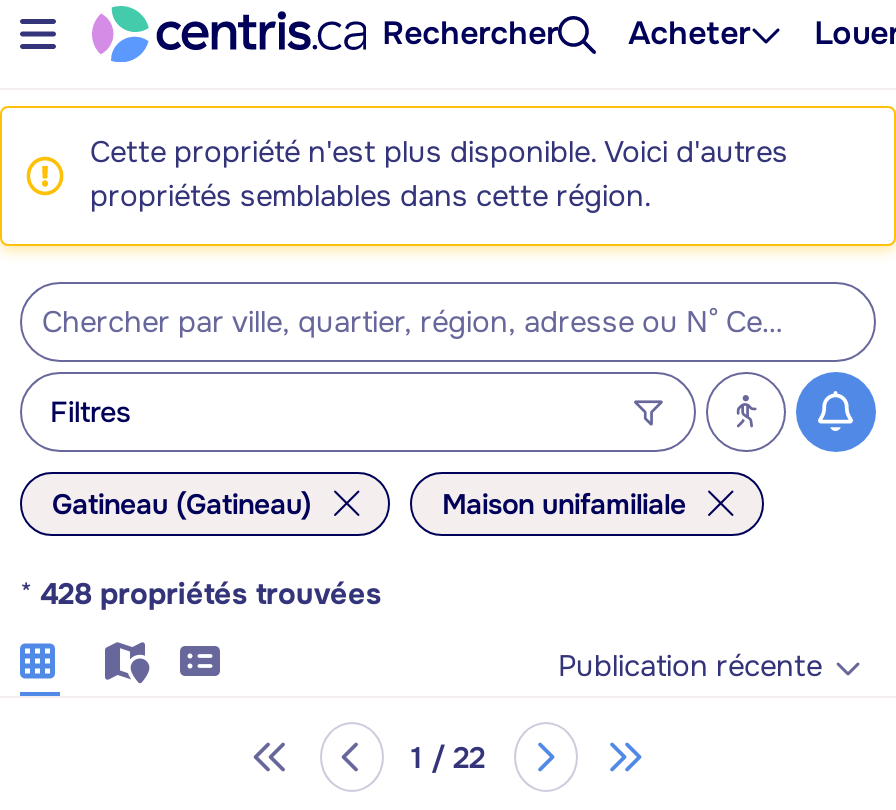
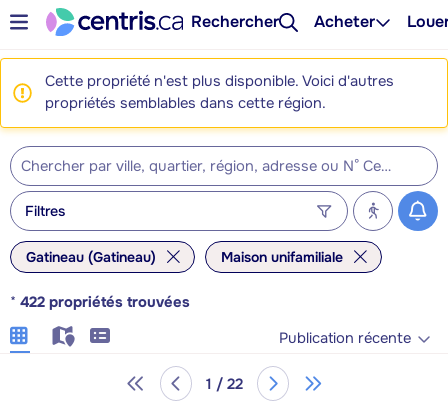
- * 428 propriétés trouvées
+ * 422 propriétés trouvées
